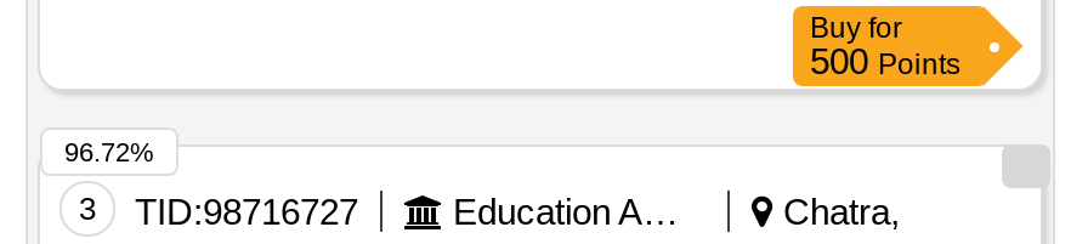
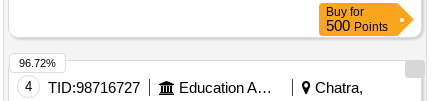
- 3 TID:98716727
+ 4 TID:98716727
